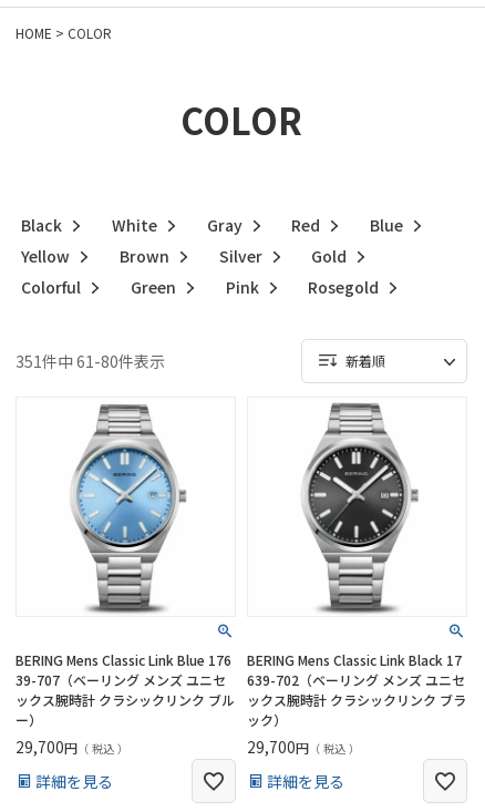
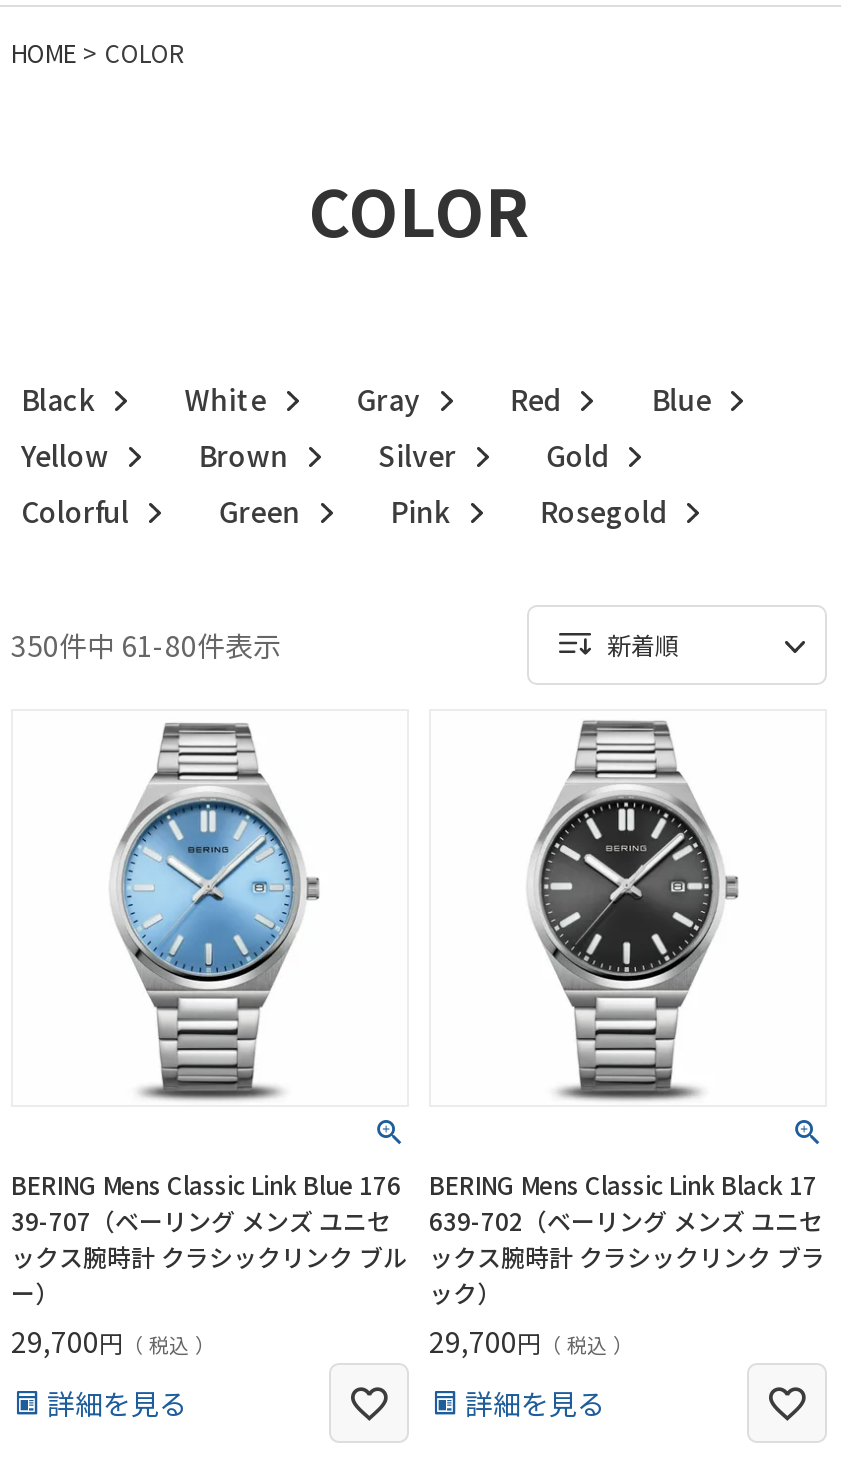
- 351件中 61 -80件表示
+ 350件中 61 -80件表示
